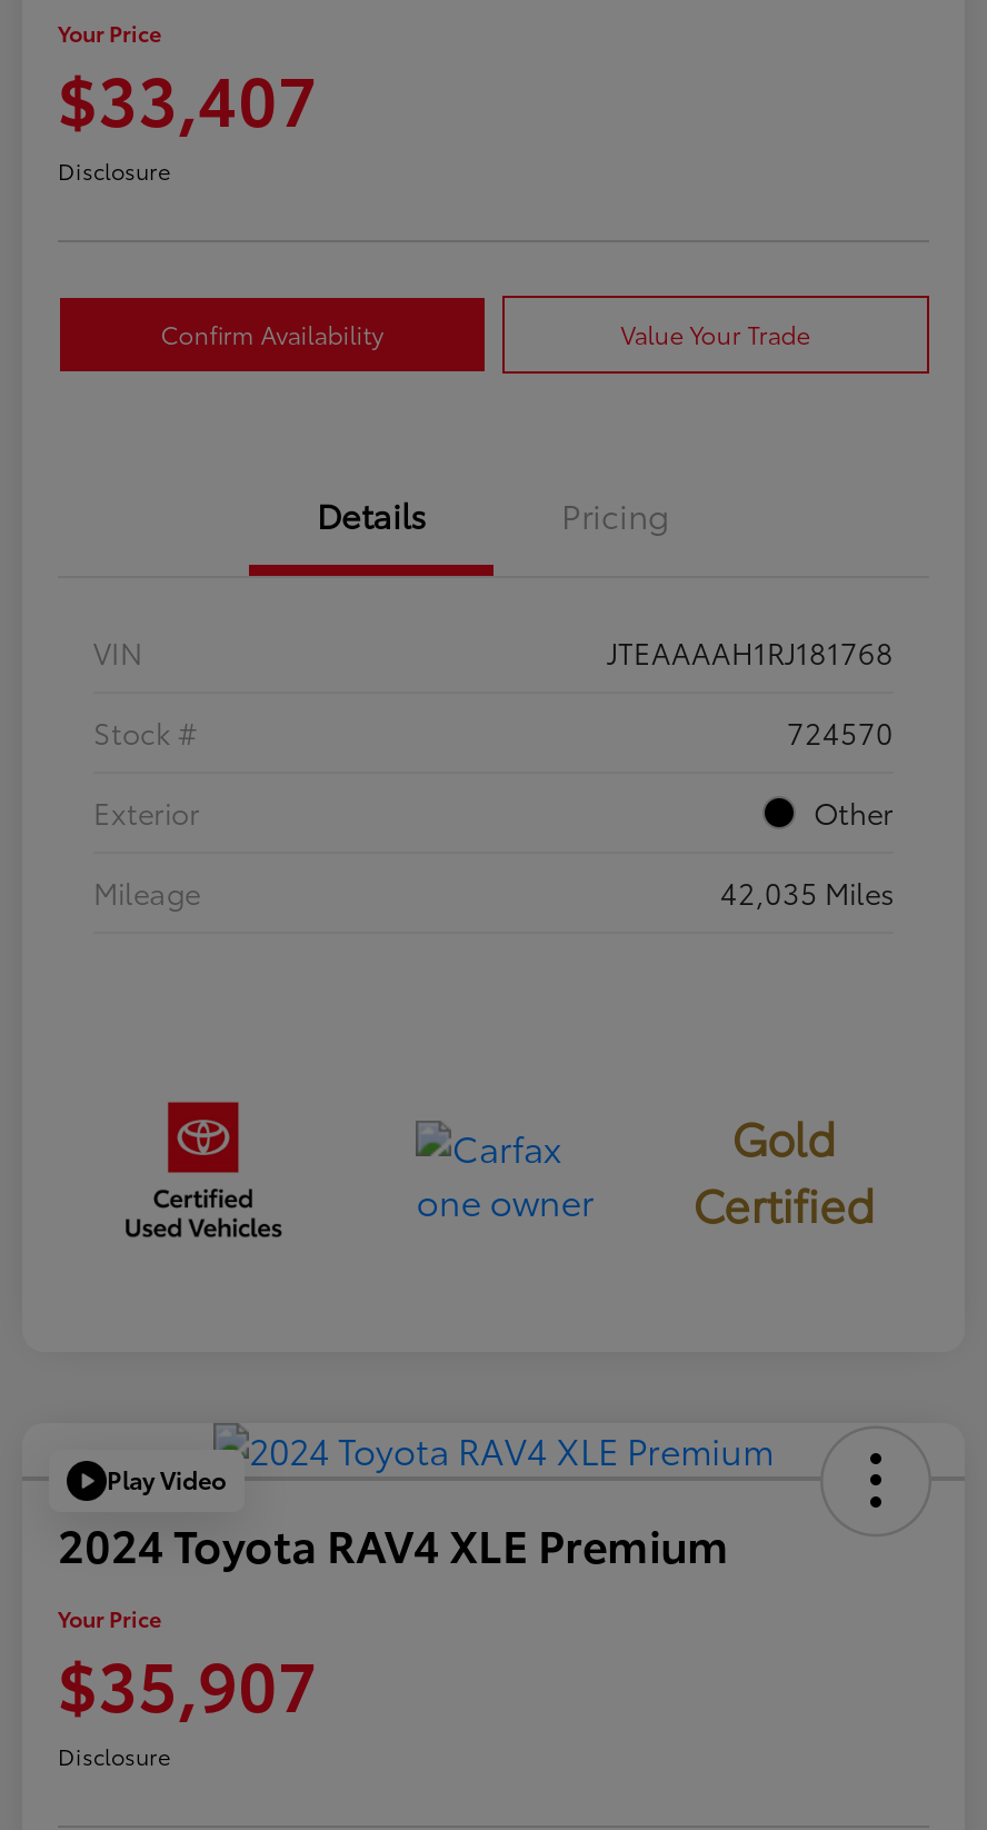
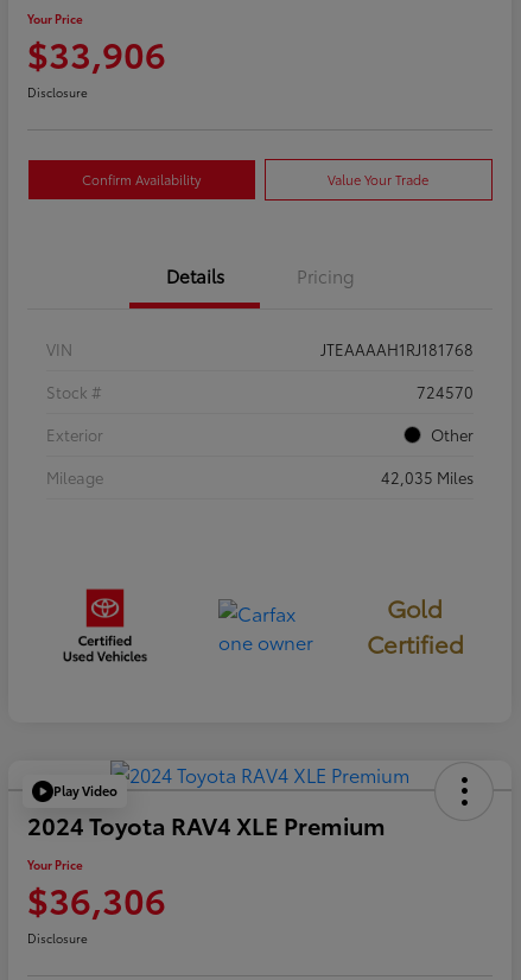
- $33,407
+ $33,906

- $35,907
+ $36,306
